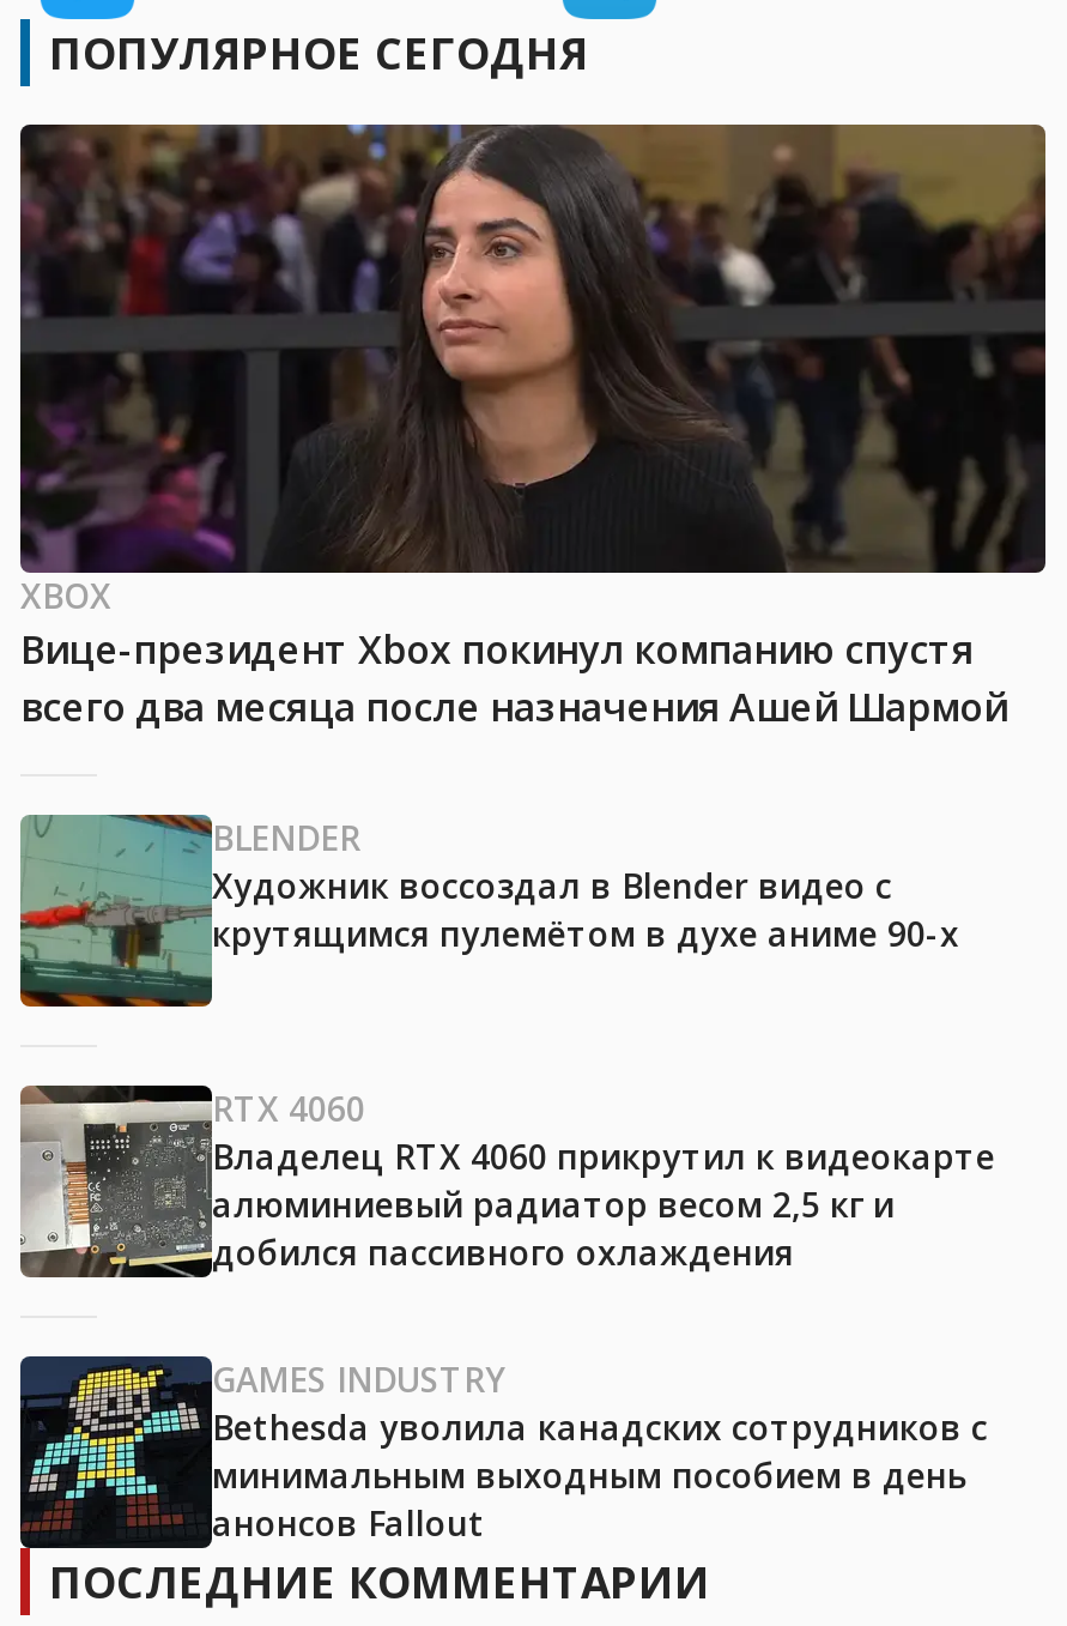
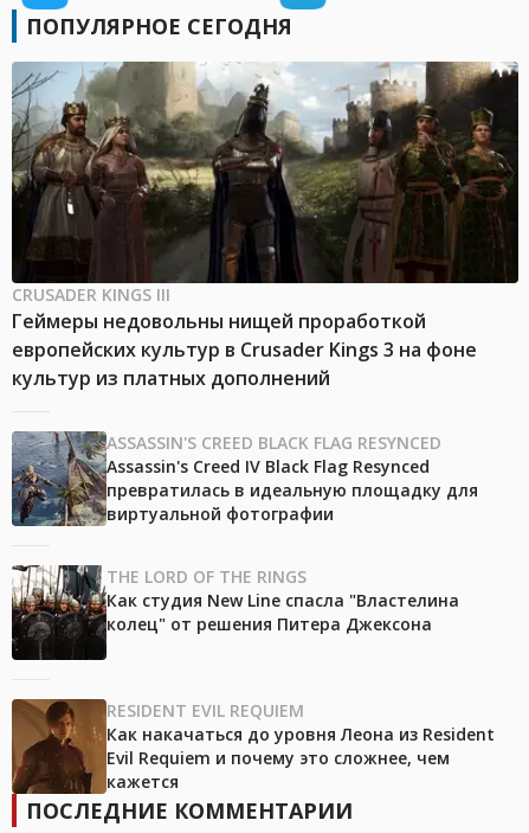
- [image]
- XBOX
- Вице-президент Xbox покинул компанию спустя
- всего два месяца после назначения Ашей Шармой
+ [image]
+ CRUSADER KINGS III
+ Геймеры недовольны нищей проработкой
+ европейских культур в Crusader Kings 3 на фоне
+ культур из платных дополнений

- [image]
- BLENDER
- Художник воссоздал в Blender видео с
- крутящимся пулемётом в духе аниме 90-х
+ [image]
+ ASSASSIN'S CREED BLACK FLAG RESYNCED
+ Assassin's Creed IV Black Flag Resynced
+ превратилась в идеальную площадку для
+ виртуальной фотографии

- [image]
- RTX 4060
- Владелец RTX 4060 прикрутил к видеокарте
- алюминиевый радиатор весом 2,5 кг и
- добился пассивного охлаждения
+ [image]
+ THE LORD OF THE RINGS
+ Как студия New Line спасла "Властелина
+ колец" от решения Питера Джексона

- [image]
- GAMES INDUSTRY
- Bethesda уволила канадских сотрудников с
- минимальным выходным пособием в день
- анонсов Fallout
+ [image]
+ RESIDENT EVIL REQUIEM
+ Как накачаться до уровня Леона из Resident
+ Evil Requiem и почему это сложнее, чем
+ кажется
